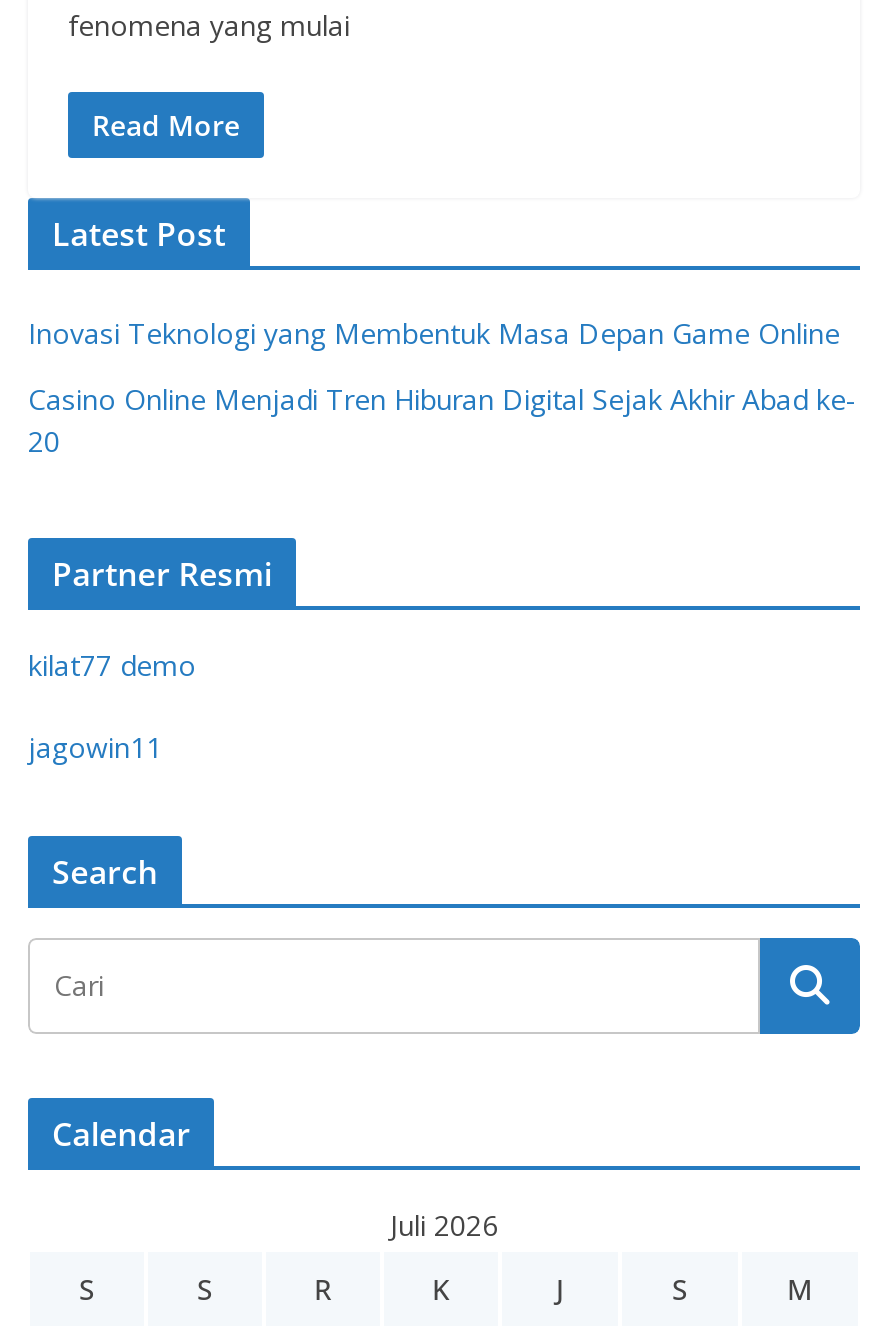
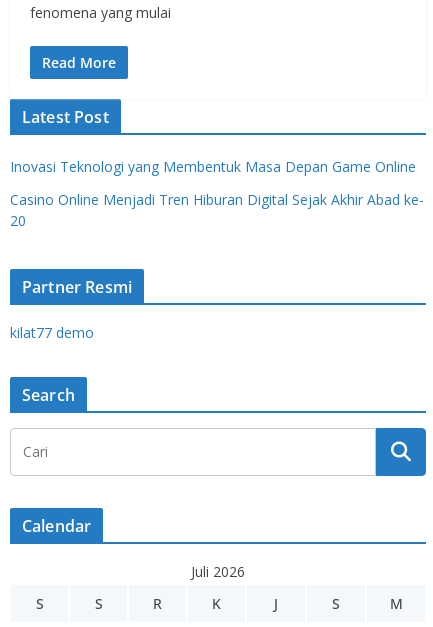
- jagowin11
